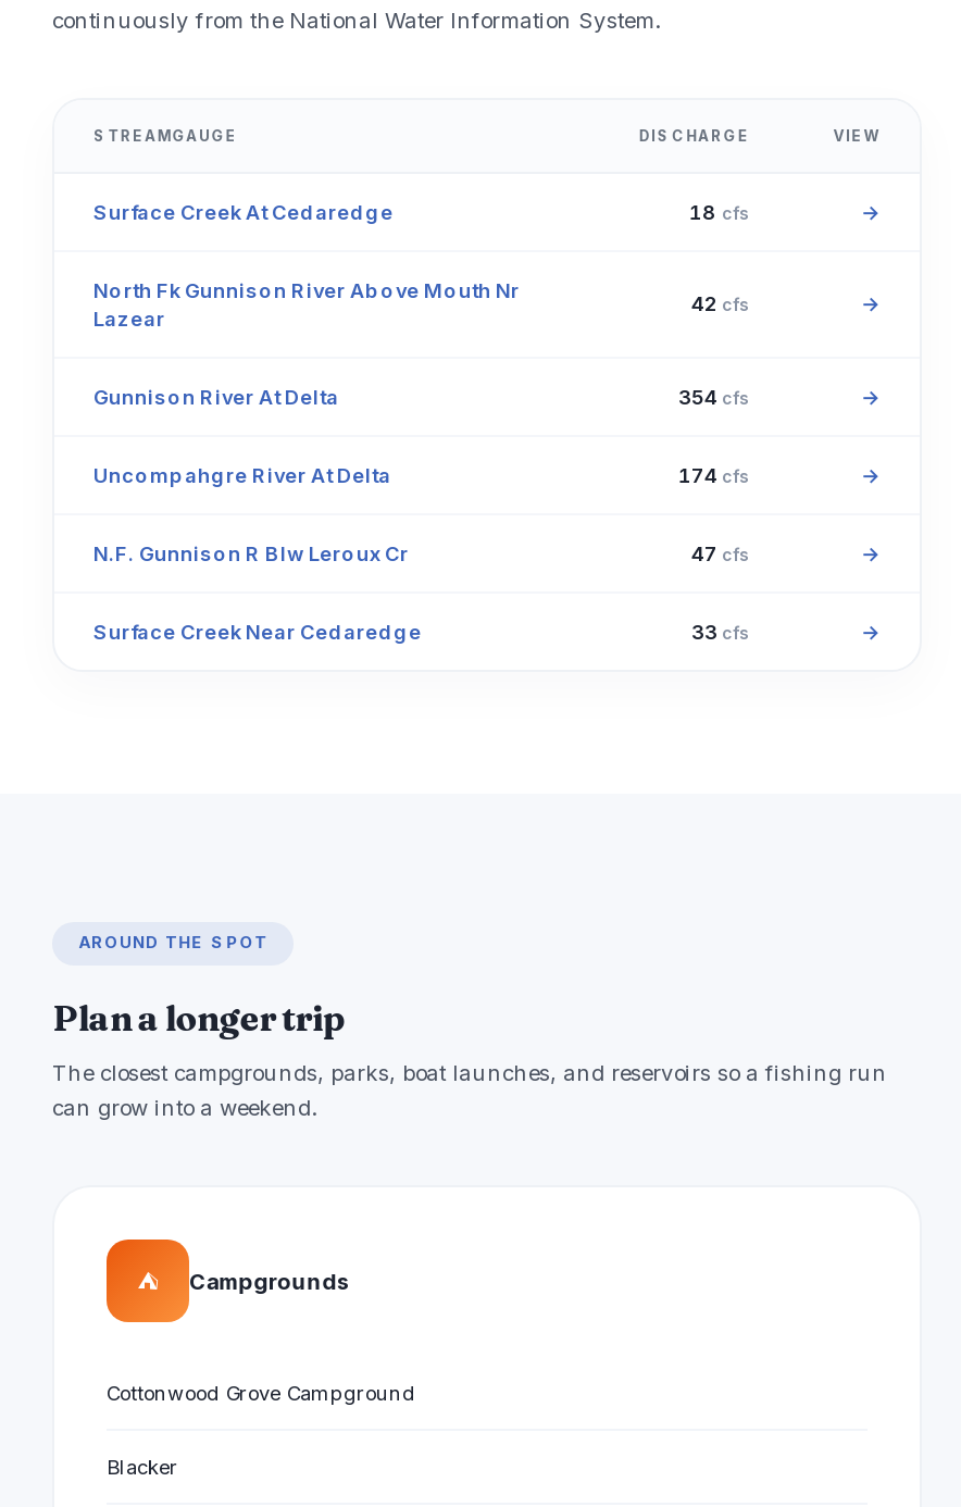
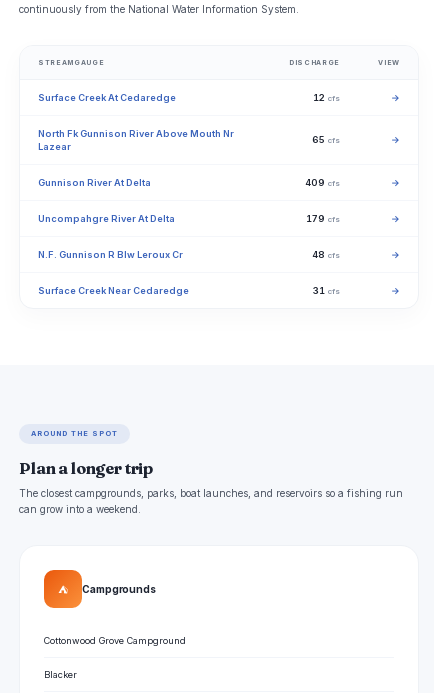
- 18 cfs
+ 12 cfs

- 42 cfs
+ 65 cfs

- 354 cfs
+ 409 cfs

- 174 cfs
+ 179 cfs

- 47 cfs
+ 48 cfs

- 33 cfs
+ 31 cfs
